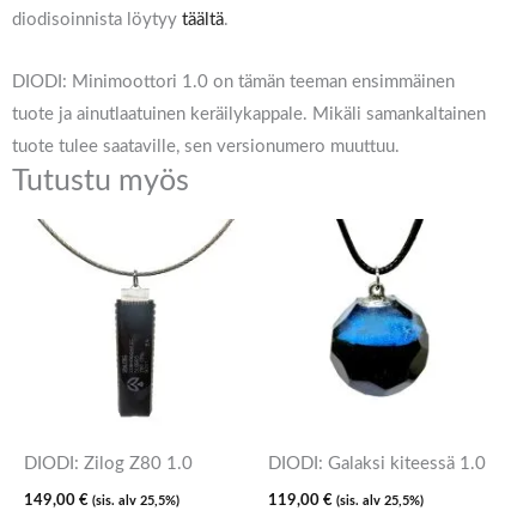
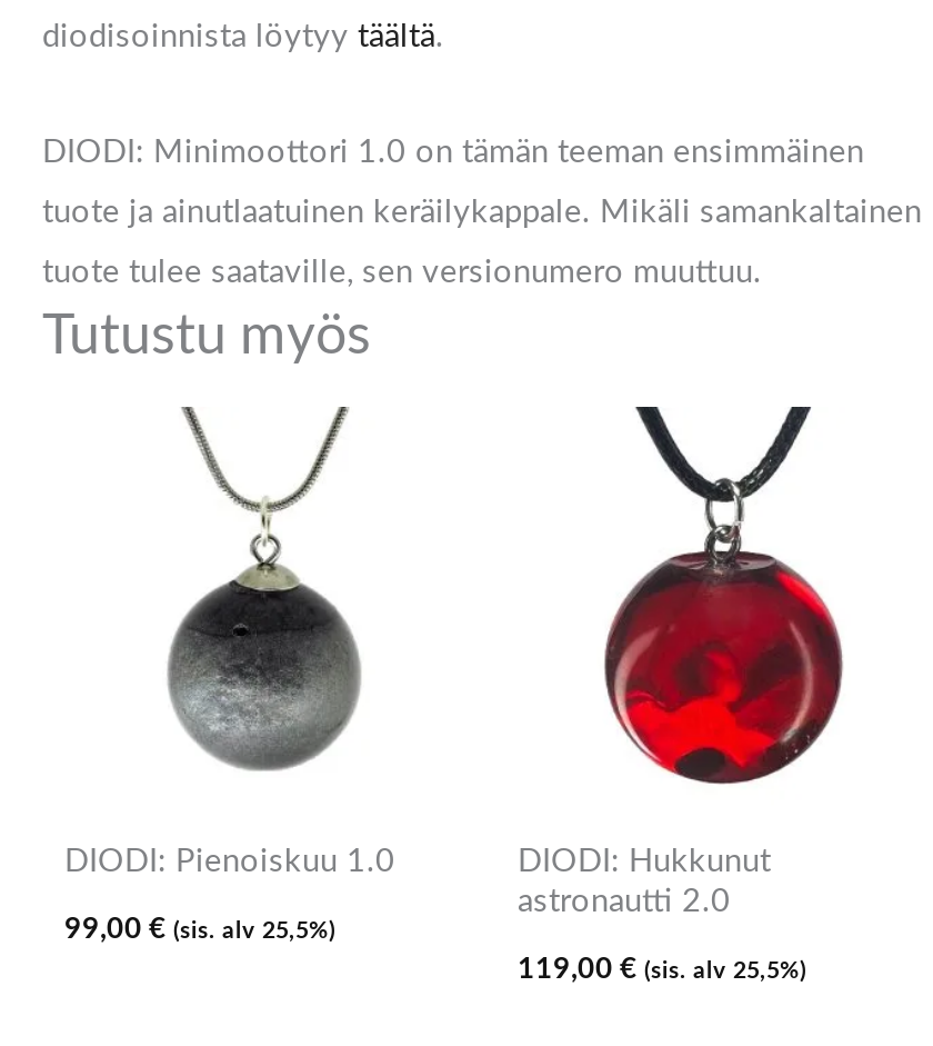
- [image]
- DIODI: Zilog Z80 1.0
+ [image]
+ DIODI: Pienoiskuu 1.0

- [image]
+ [image]

- DIODI: Galaksi kiteessä 1.0
+ DIODI: Hukkunut
+ astronautti 2.0

- 149,00 € (sis. alv 25,5%)
+ 99,00 € (sis. alv 25,5%)
